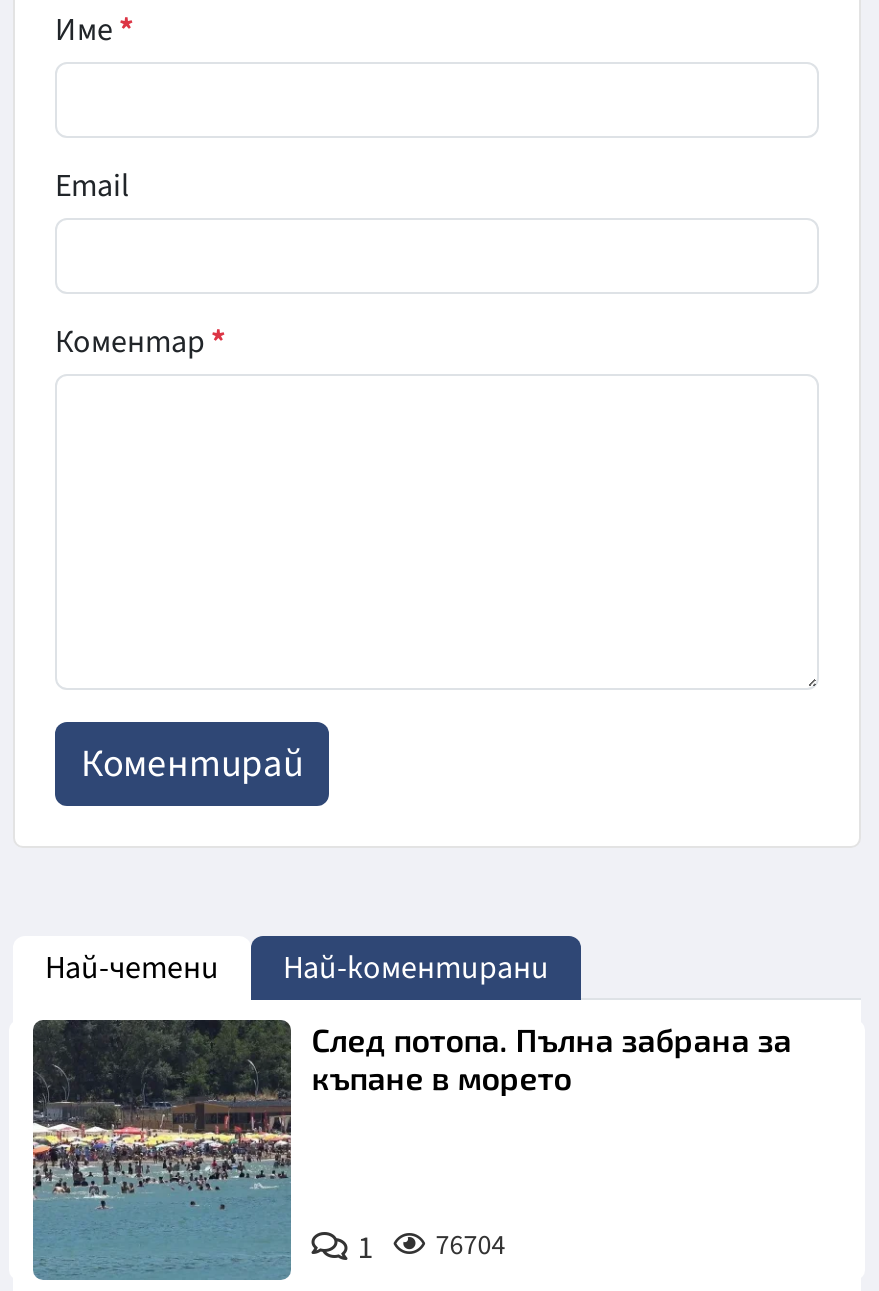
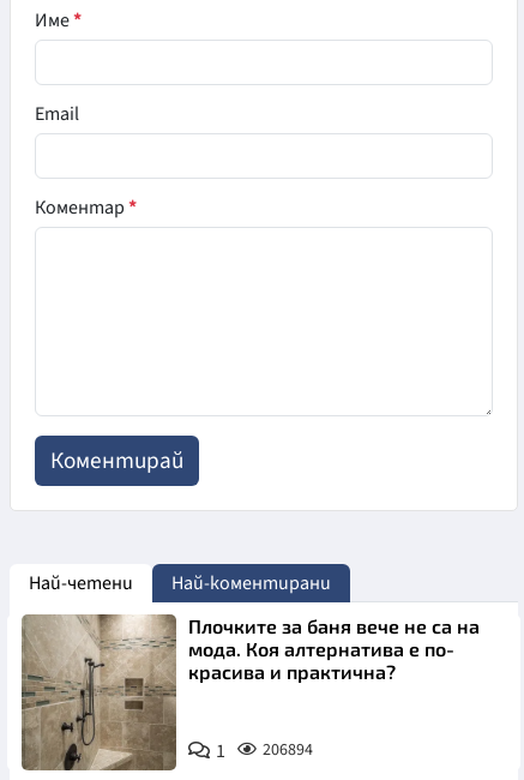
- [image]
- След потопа. Пълна забрана за
- къпане в морето
+ [image]
+ Плочките за баня вече не са на
+ мода. Коя алтернатива е по-
+ красива и практична?

- 1 76704
+ 1 206894
